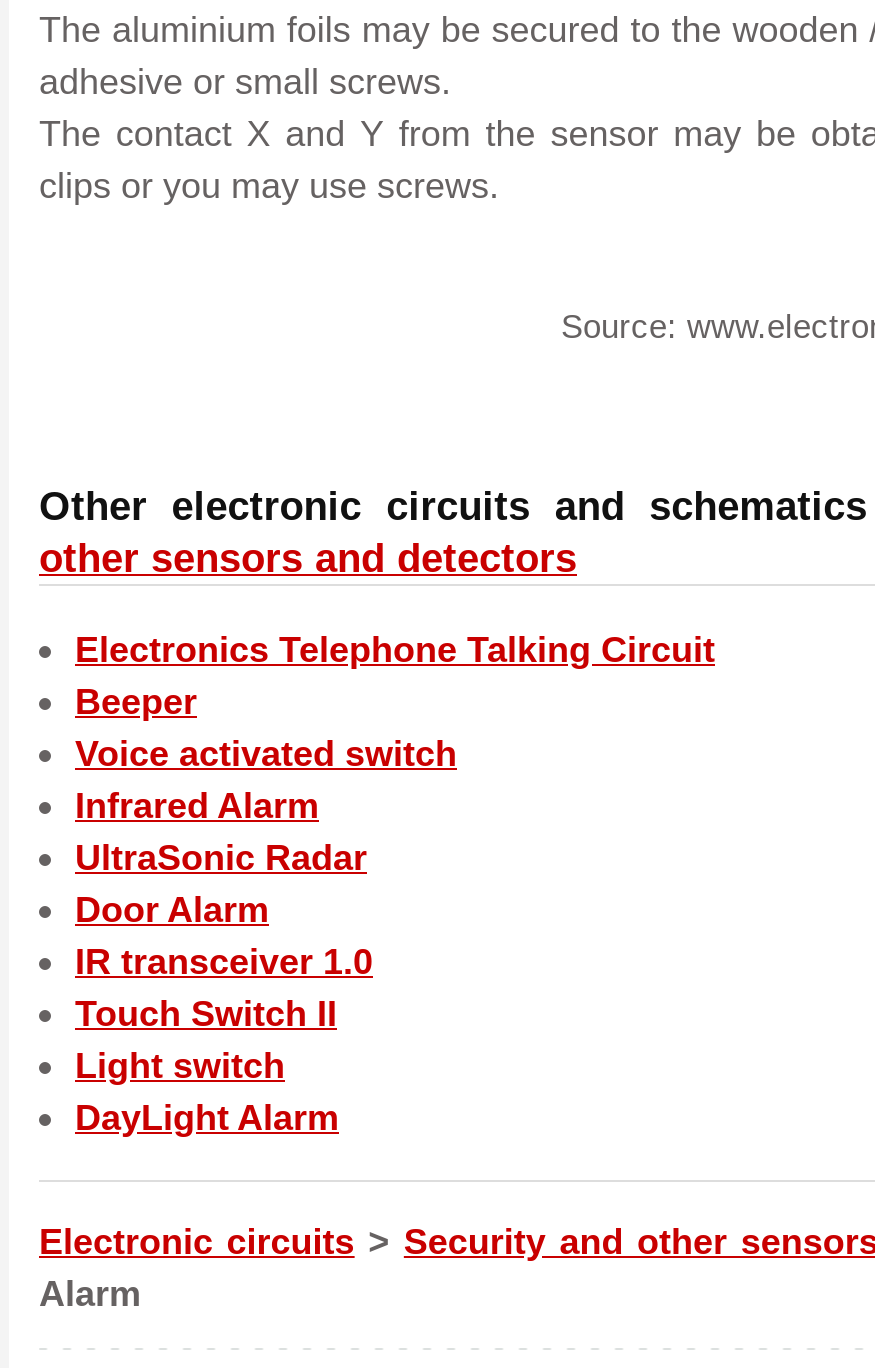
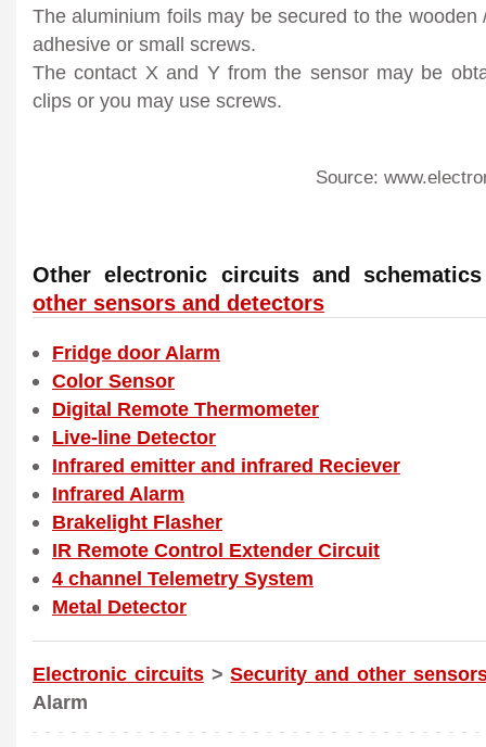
- Electronics Telephone Talking Circuit
- Beeper
- Voice activated switch
+ Fridge door Alarm
+ Color Sensor
+ Digital Remote Thermometer
+ Live-line Detector
+ Infrared emitter and infrared Reciever

moved down: Infrared Alarm

- UltraSonic Radar
- Door Alarm
- IR transceiver 1.0
- Touch Switch II
- Light switch
- DayLight Alarm
+ Brakelight Flasher
+ IR Remote Control Extender Circuit
+ 4 channel Telemetry System
+ Metal Detector
